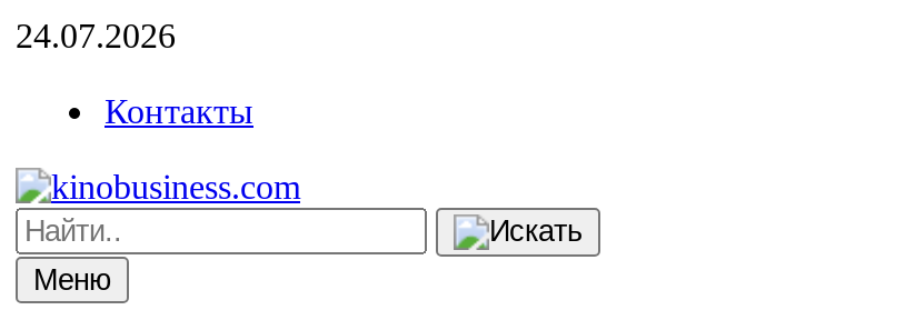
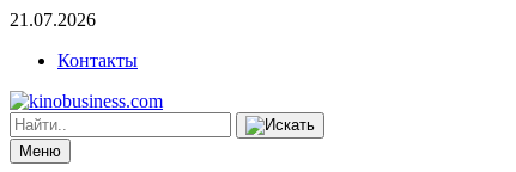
- 24.07.2026
+ 21.07.2026
